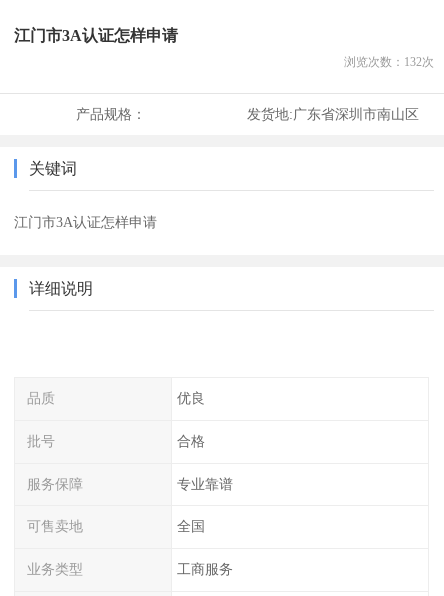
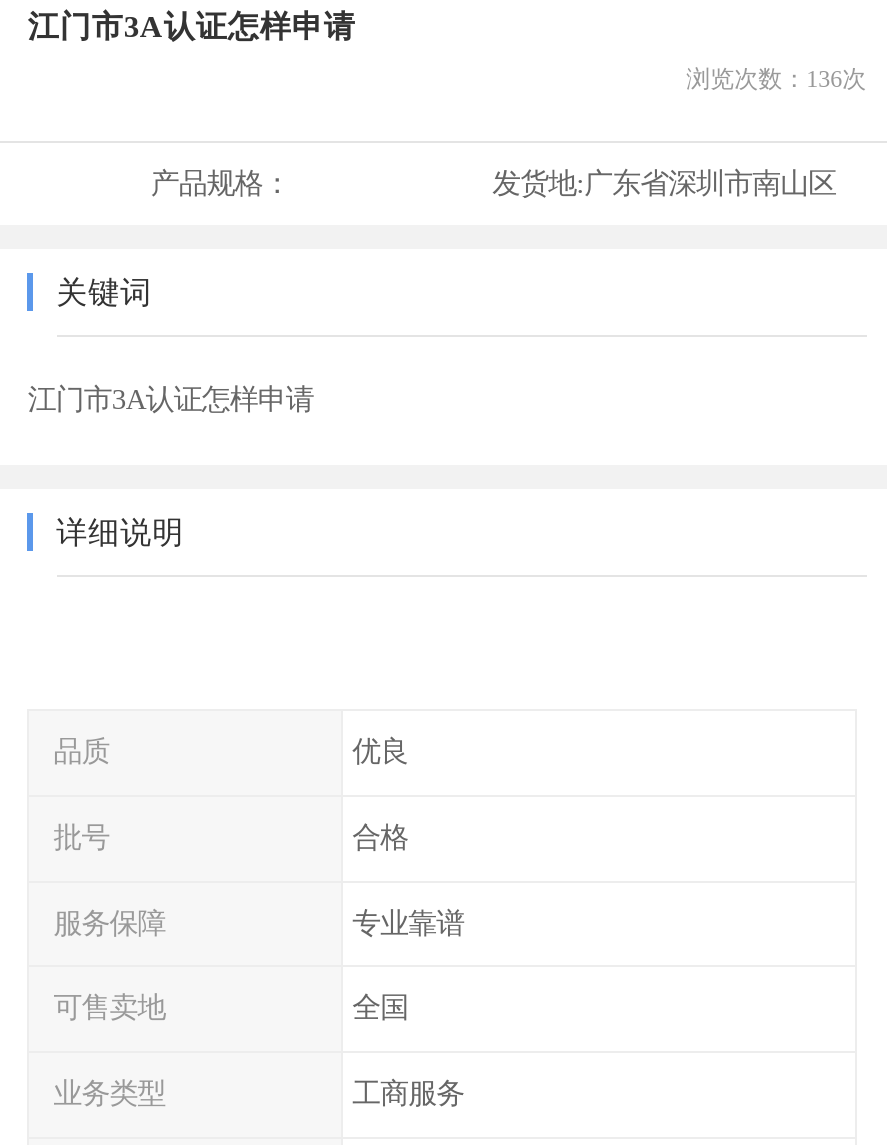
- 浏览次数：132次
+ 浏览次数：136次
